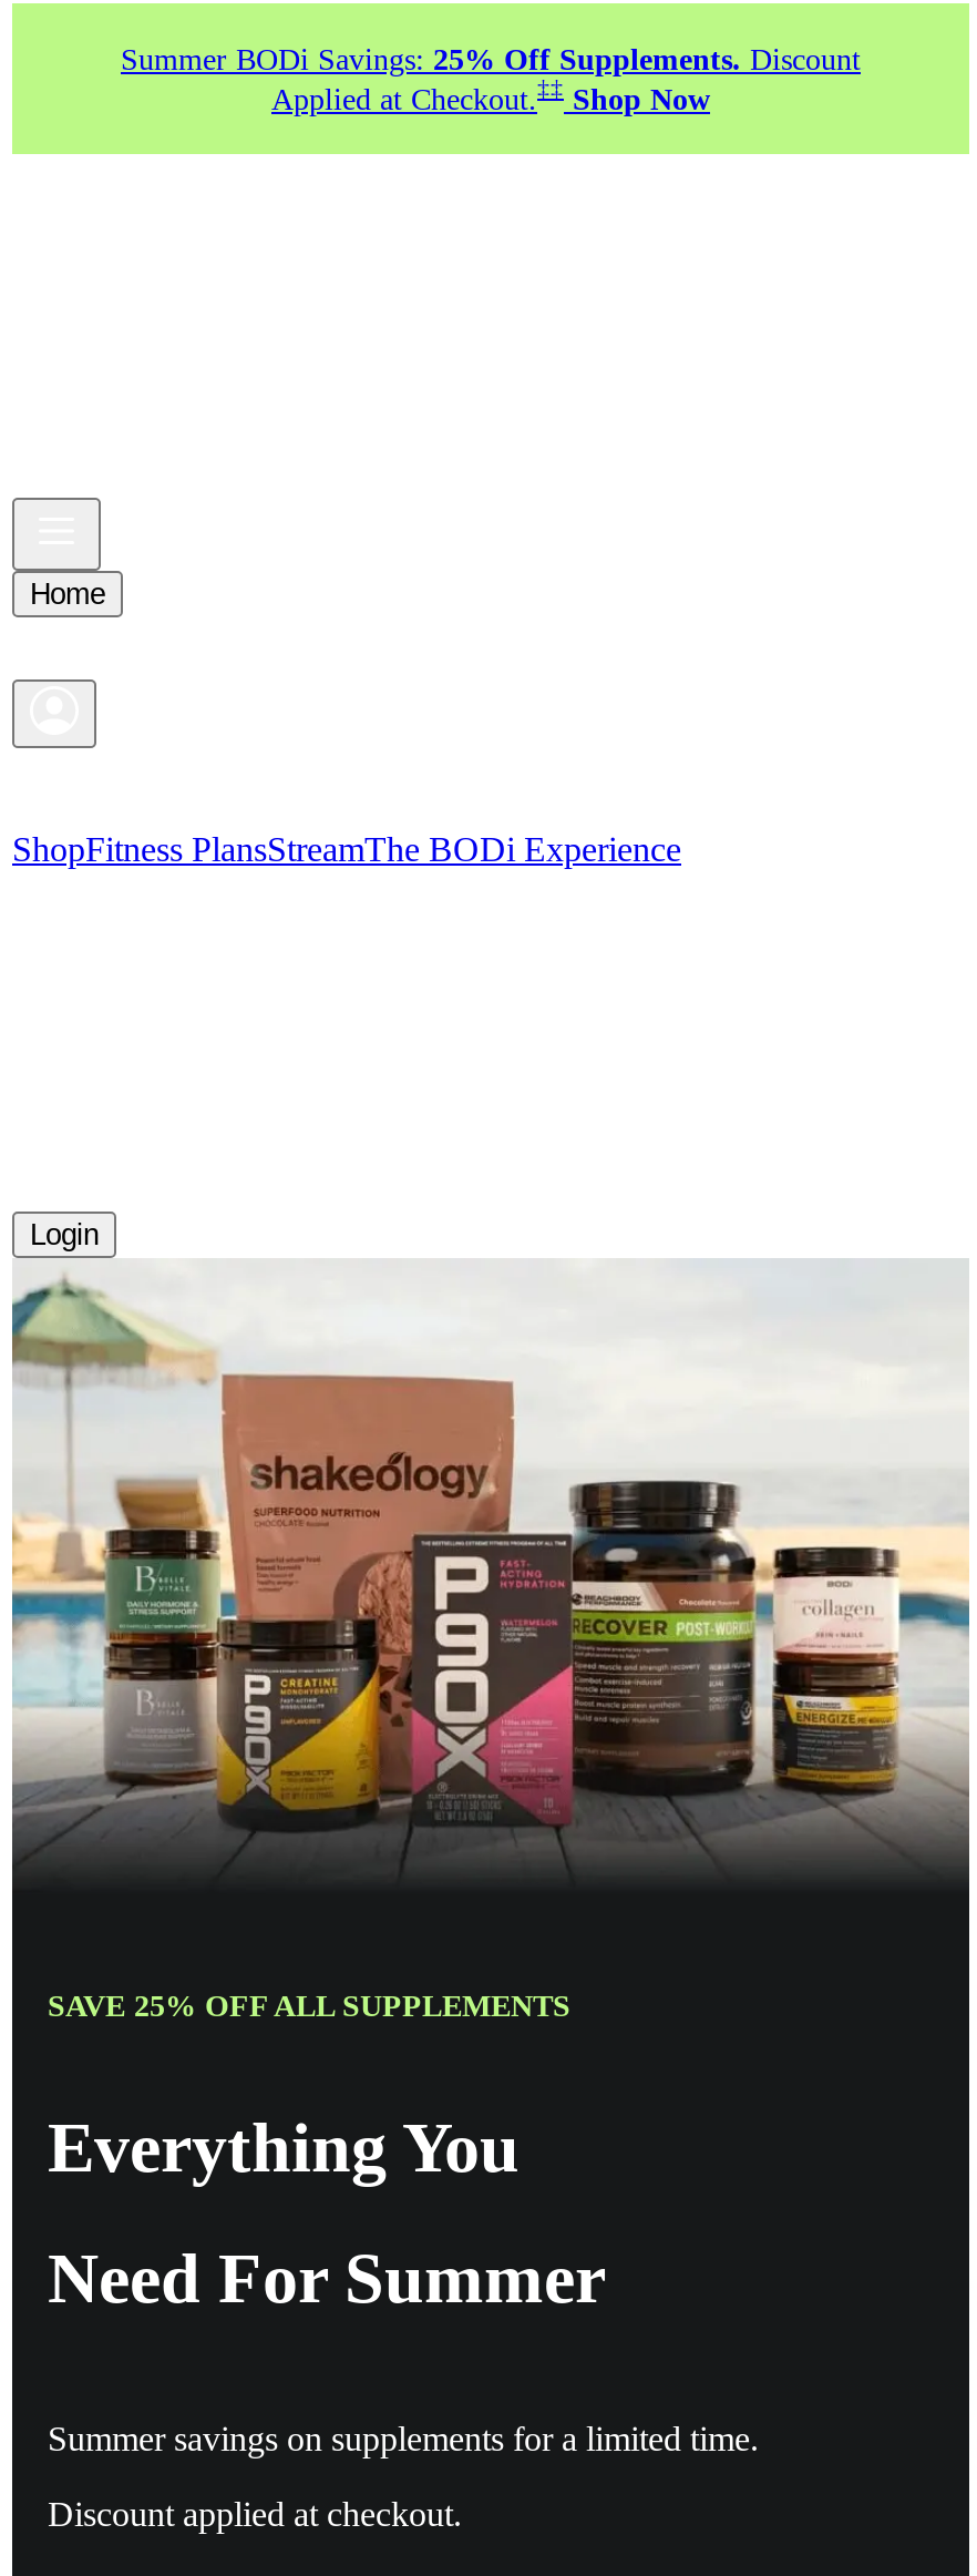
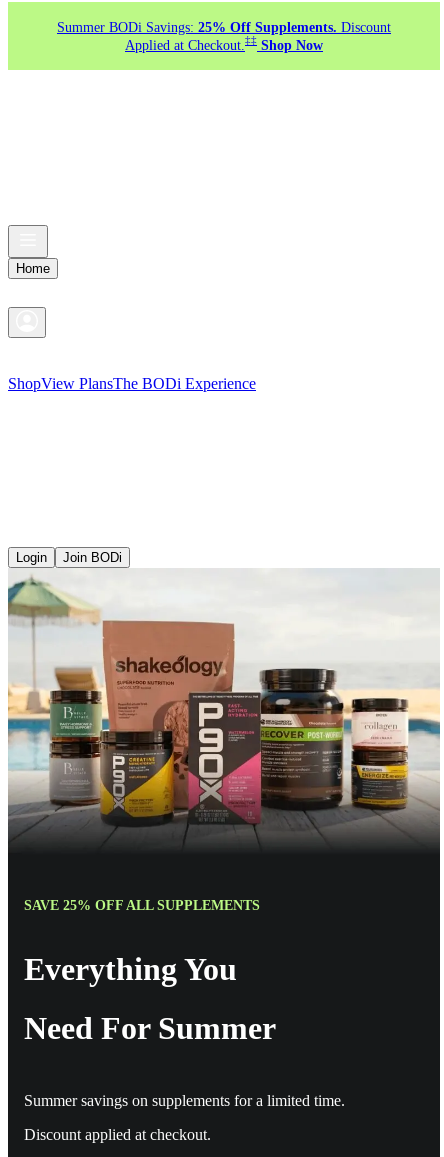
- ShopFitness PlansStreamThe BODi Experience
+ ShopView PlansThe BODi Experience

+ Join BODi
